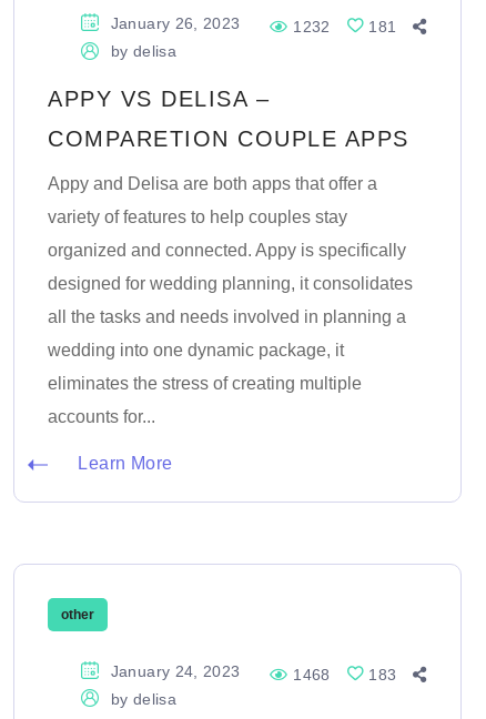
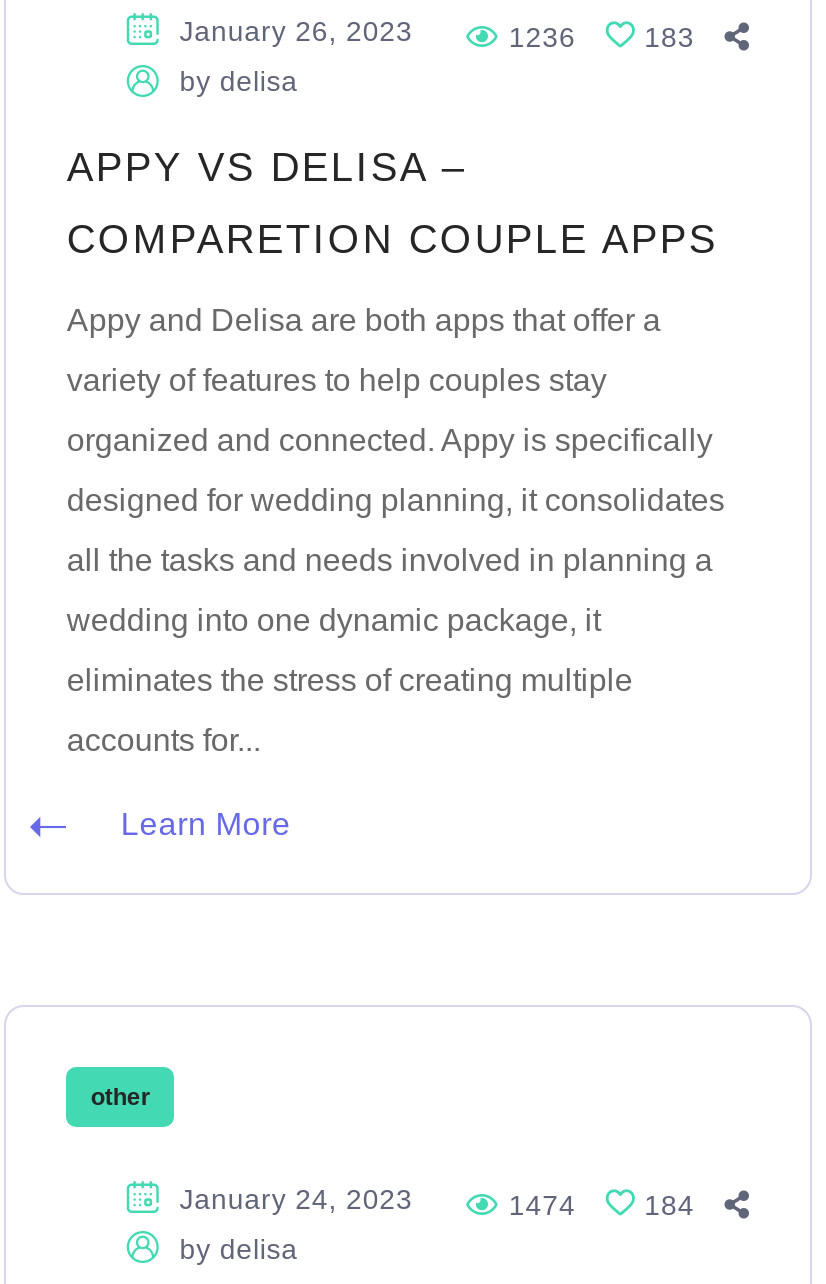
- 1232
+ 1236

- 181
+ 183

- 1468
+ 1474

- 183
+ 184
